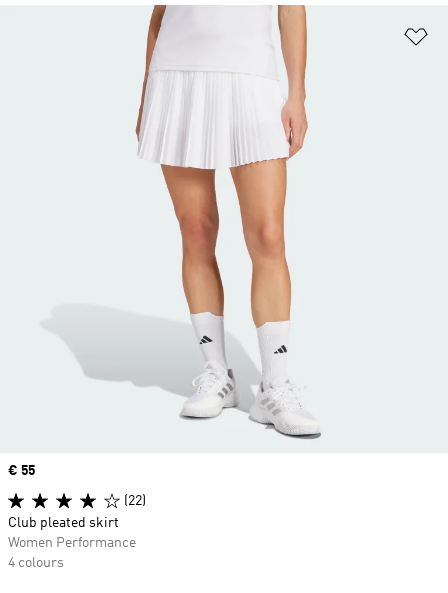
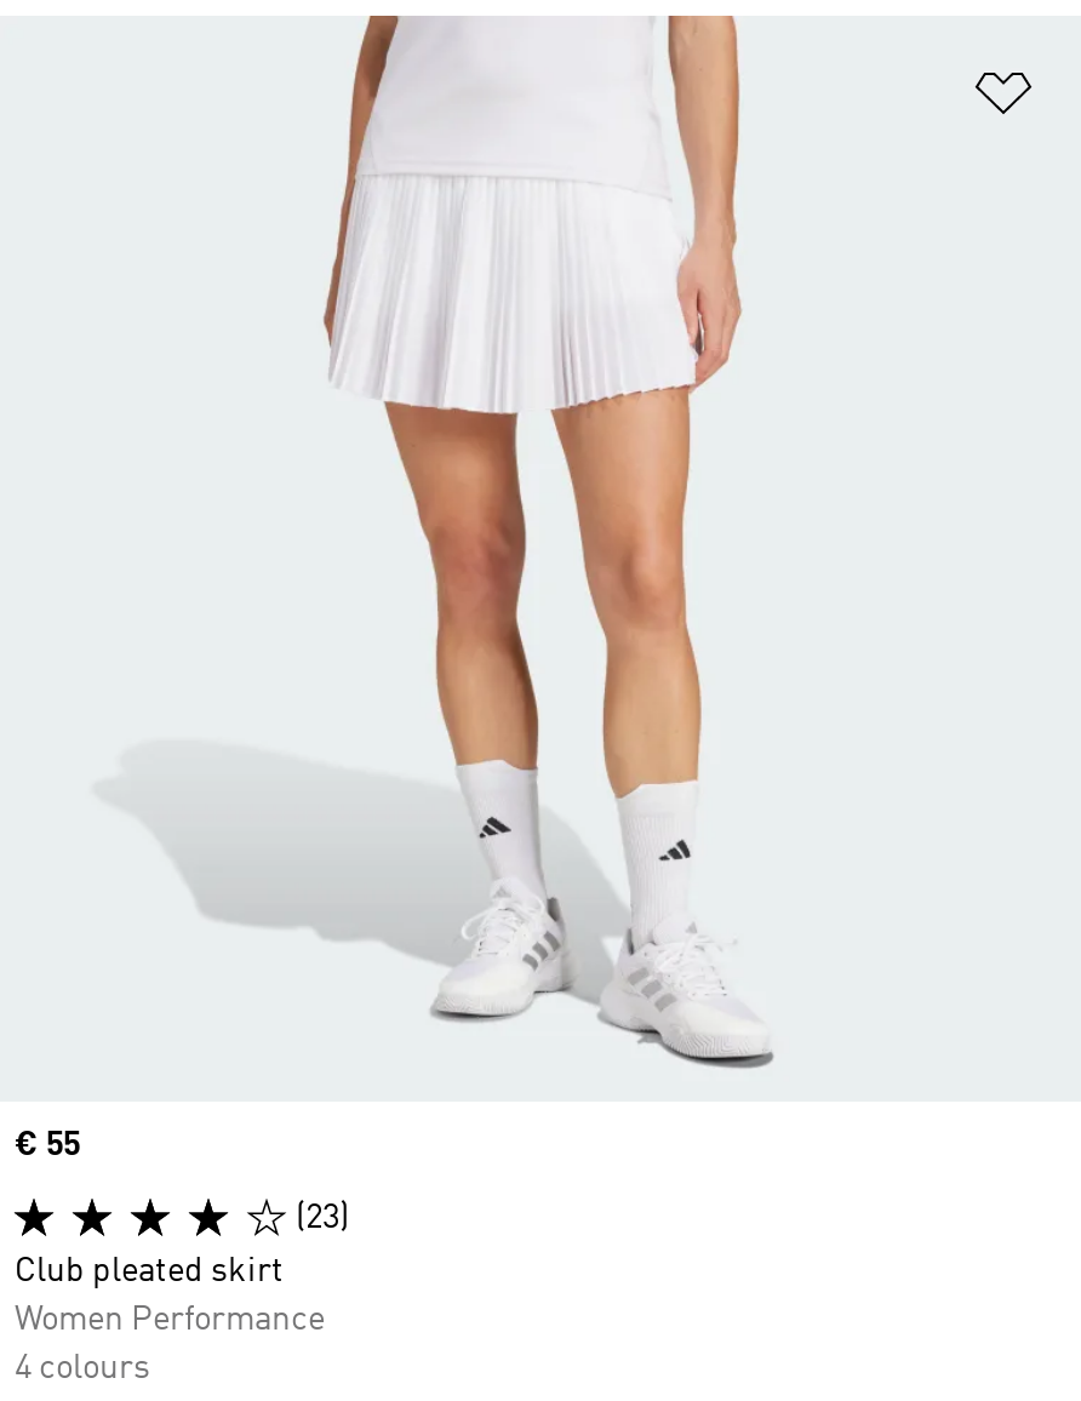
- (22)
+ (23)
